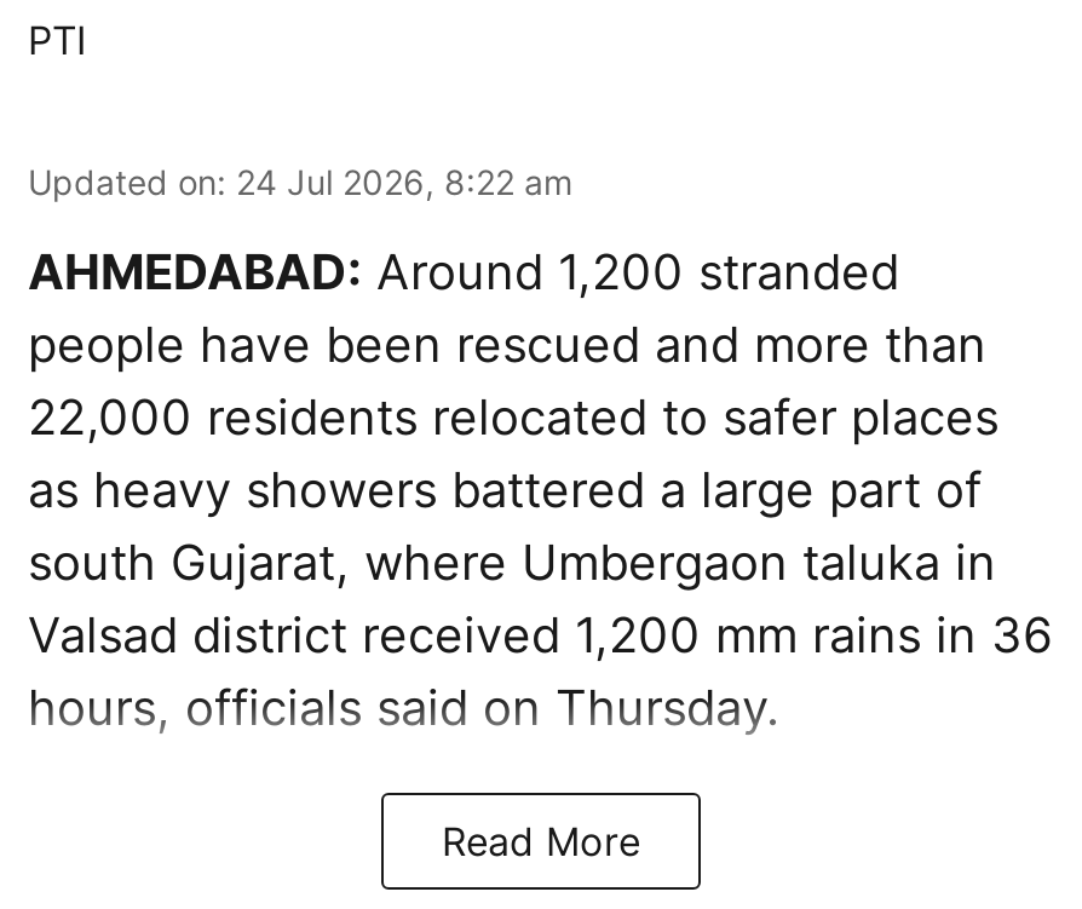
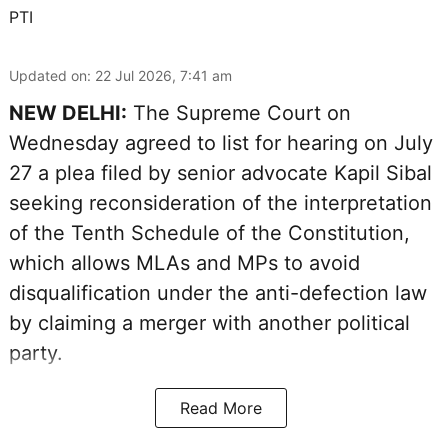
- Updated on: 24 Jul 2026, 8:22 am
+ Updated on: 22 Jul 2026, 7:41 am

- AHMEDABAD: Around 1,200 stranded
- people have been rescued and more than
- 22,000 residents relocated to safer places
- as heavy showers battered a large part of
- south Gujarat, where Umbergaon taluka in
- Valsad district received 1,200 mm rains in 36
- hours, officials said on Thursday.
+ NEW DELHI: The Supreme Court on
+ Wednesday agreed to list for hearing on July
+ 27 a plea filed by senior advocate Kapil Sibal
+ seeking reconsideration of the interpretation
+ of the Tenth Schedule of the Constitution,
+ which allows MLAs and MPs to avoid
+ disqualification under the anti-defection law
+ by claiming a merger with another political
+ party.
